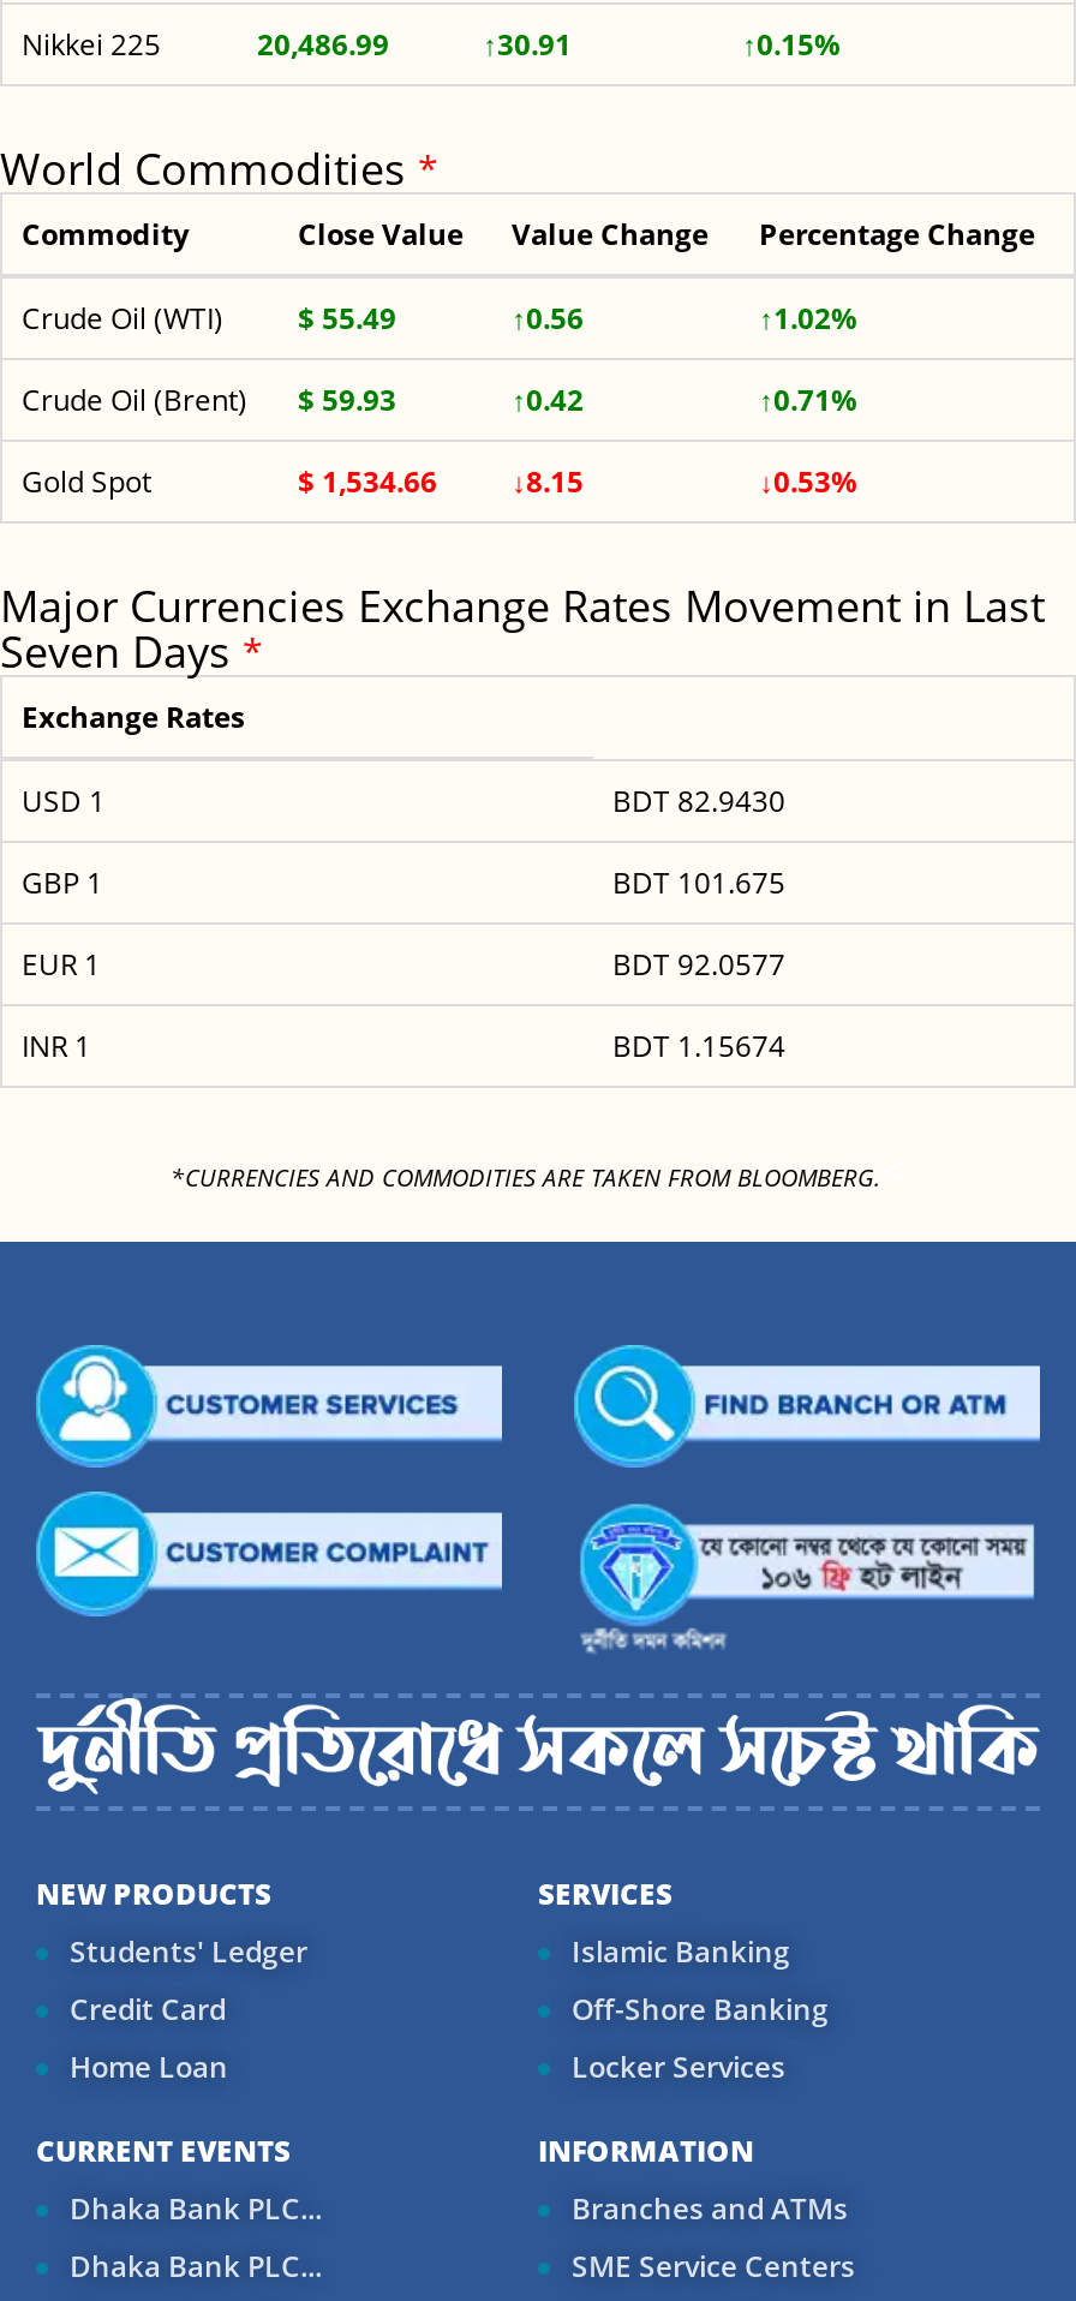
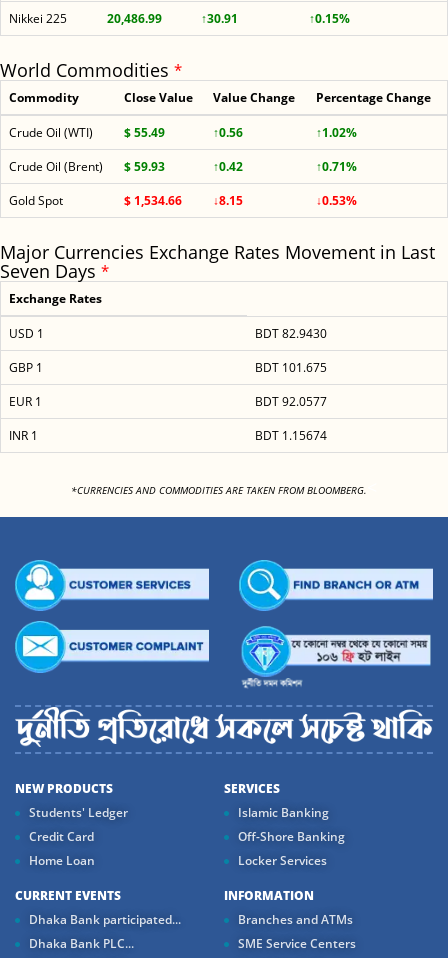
- Dhaka Bank PLC...
+ Dhaka Bank participated...
